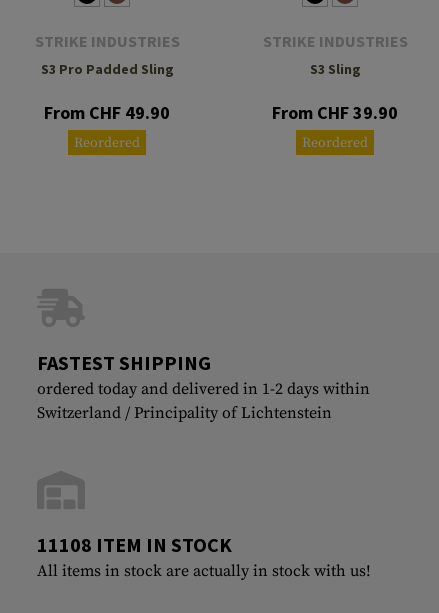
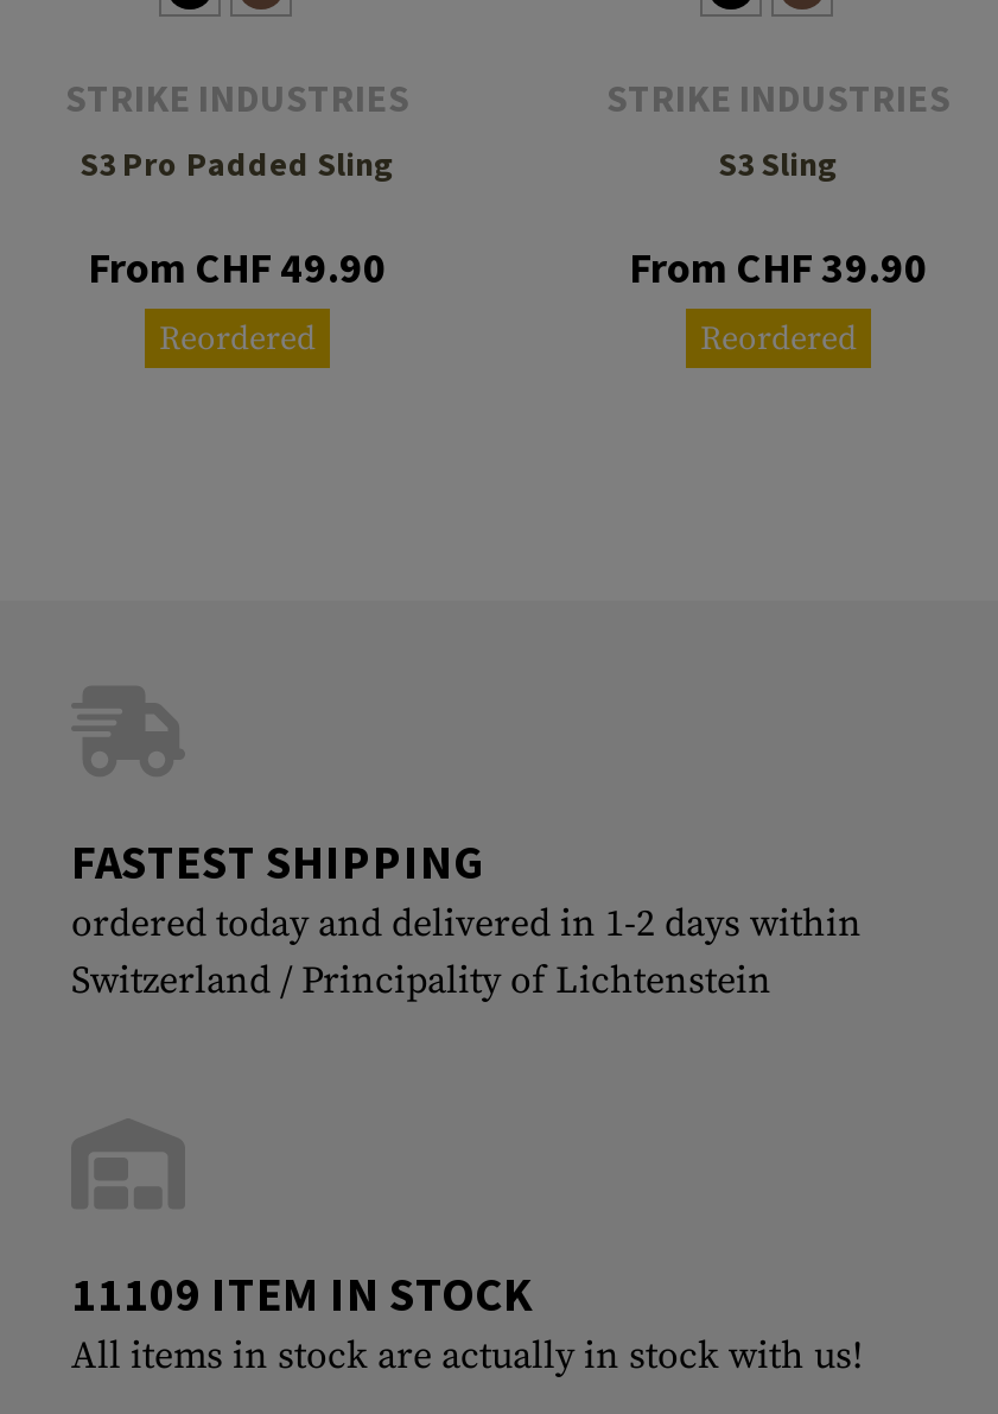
- 11108 ITEM IN STOCK
+ 11109 ITEM IN STOCK
